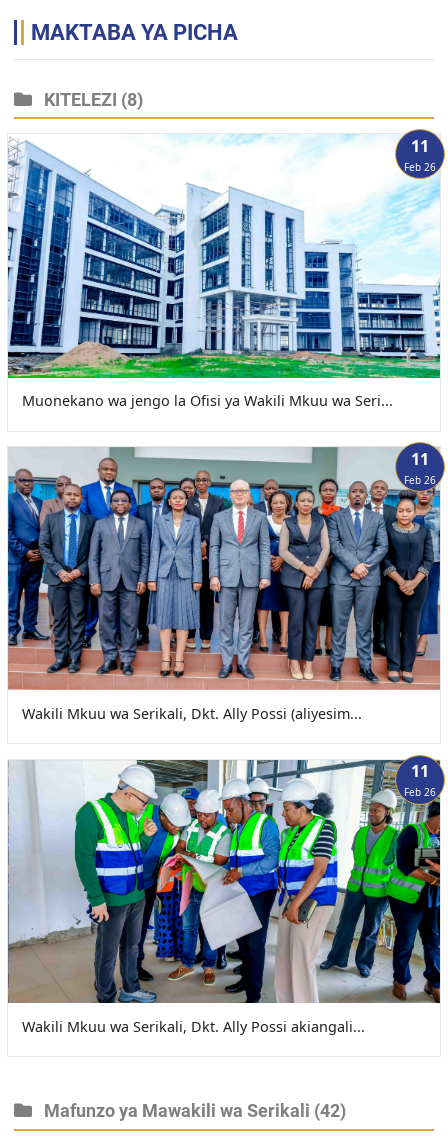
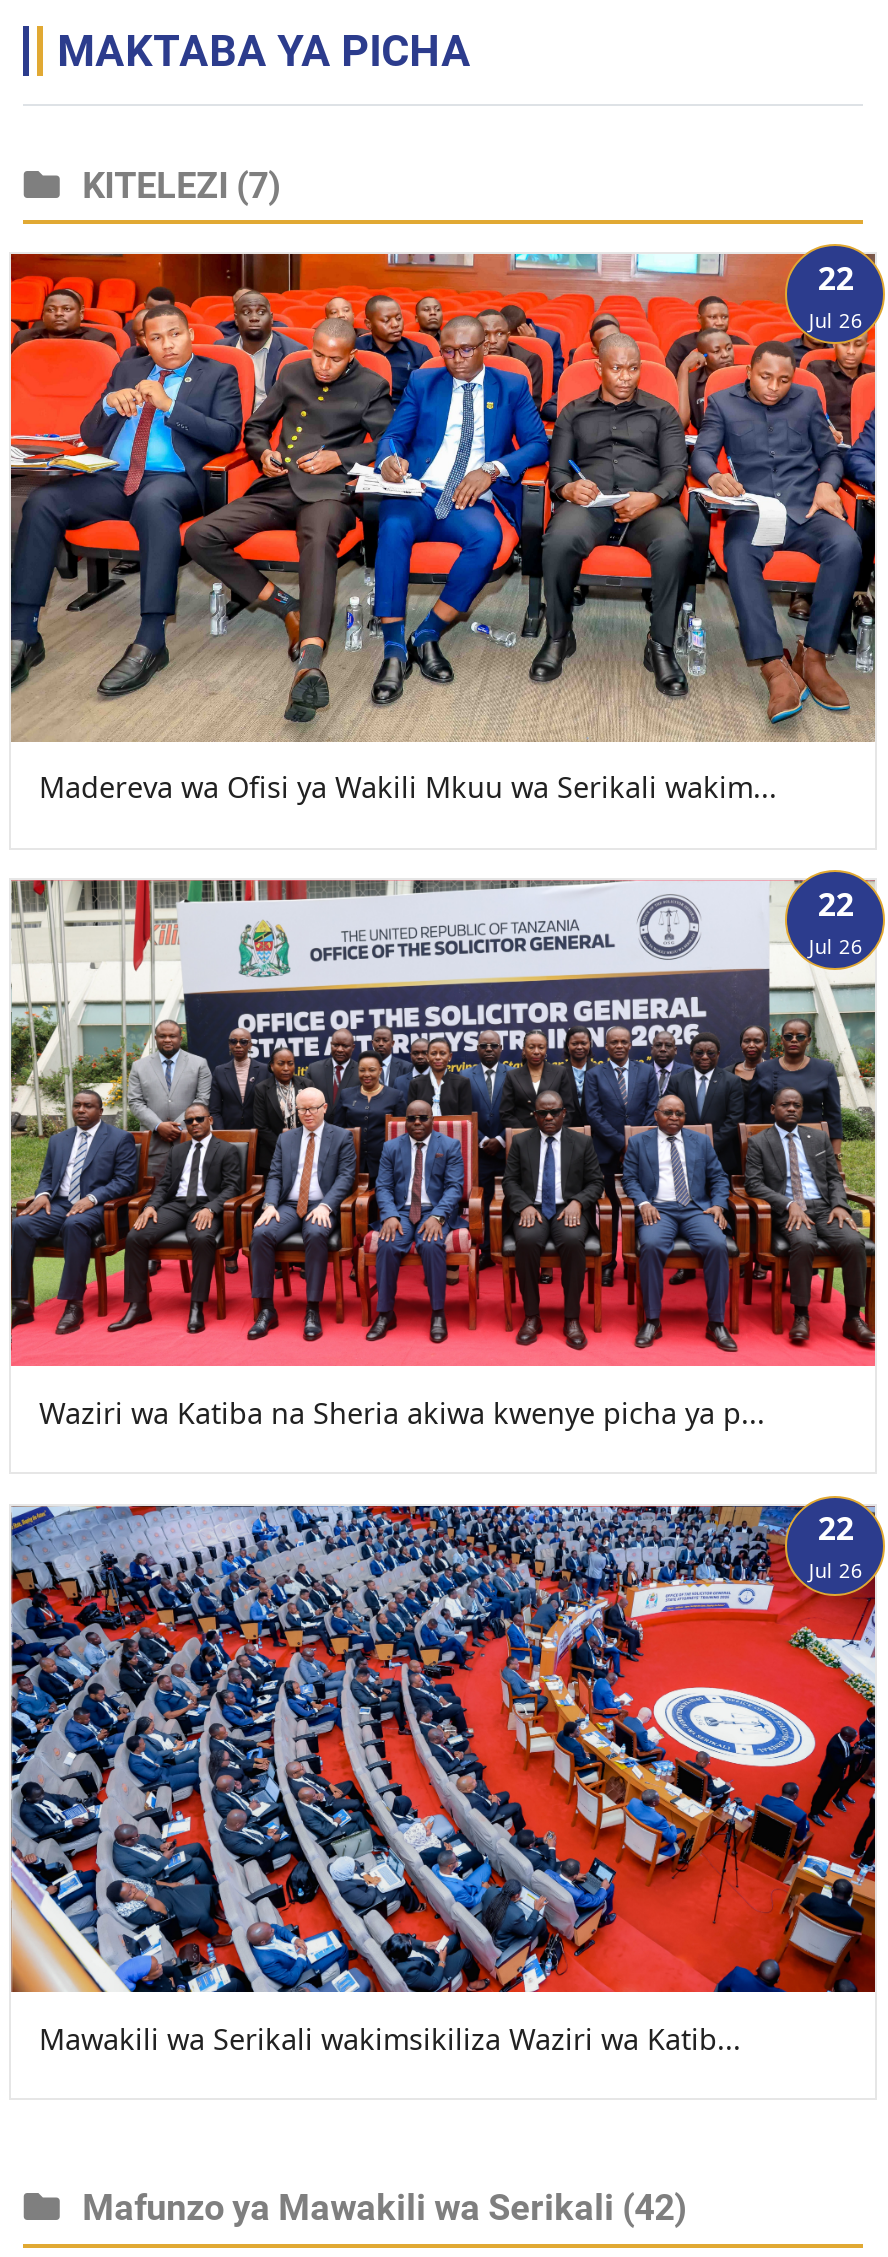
- KITELEZI (8)
+ KITELEZI (7)

- [image]
- 11
- Feb 26
+ [image]
+ 22
+ Jul 26

- Muonekano wa jengo la Ofisi ya Wakili Mkuu wa Seri...
+ Madereva wa Ofisi ya Wakili Mkuu wa Serikali wakim...

- [image]
- 11
- Feb 26
+ [image]
+ 22
+ Jul 26

- Wakili Mkuu wa Serikali, Dkt. Ally Possi (aliyesim...
+ Waziri wa Katiba na Sheria akiwa kwenye picha ya p...

- [image]
- 11
- Feb 26
+ [image]
+ 22
+ Jul 26

- Wakili Mkuu wa Serikali, Dkt. Ally Possi akiangali...
+ Mawakili wa Serikali wakimsikiliza Waziri wa Katib...
